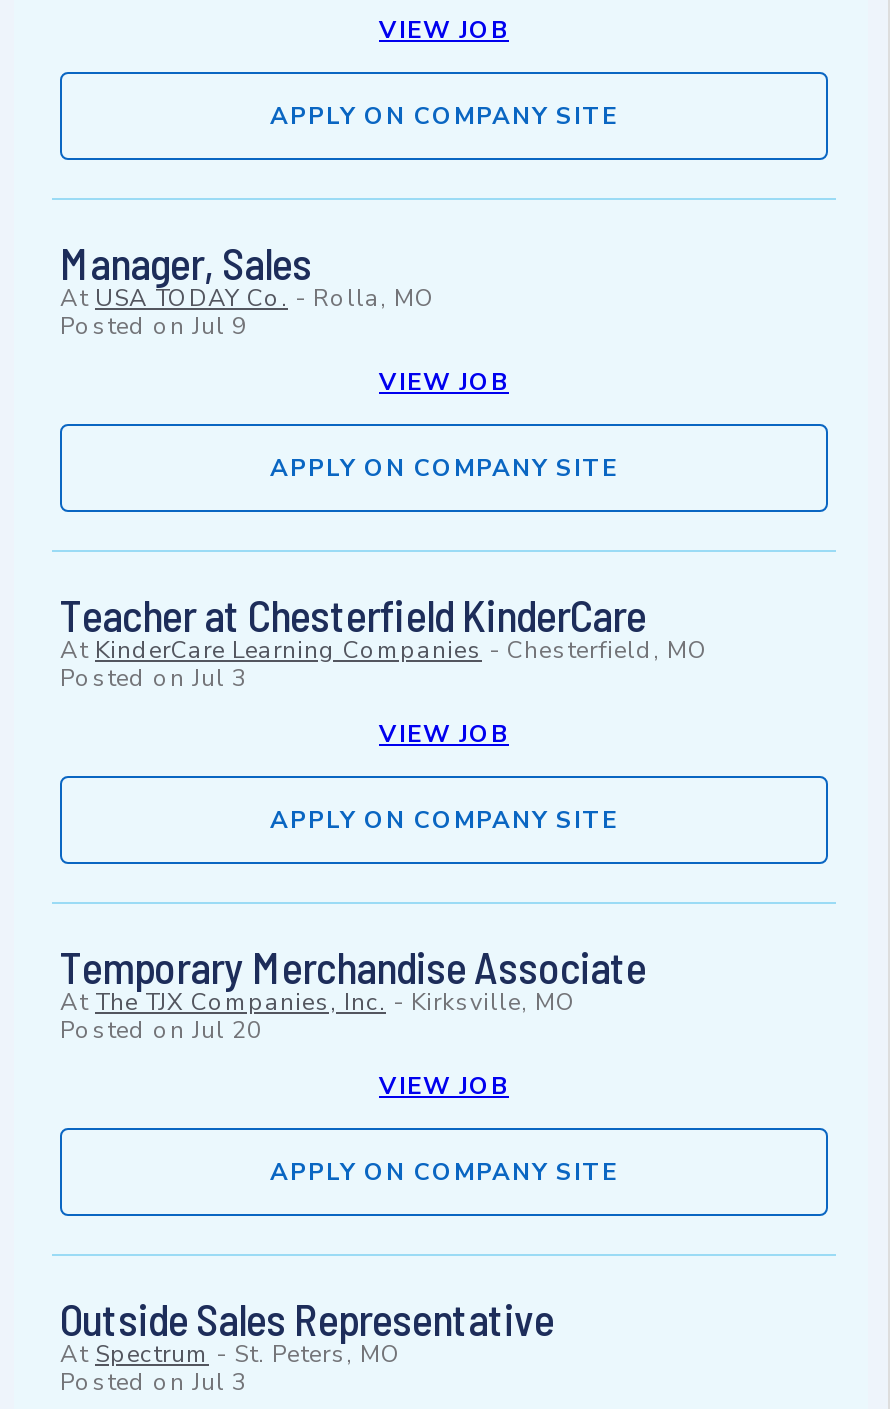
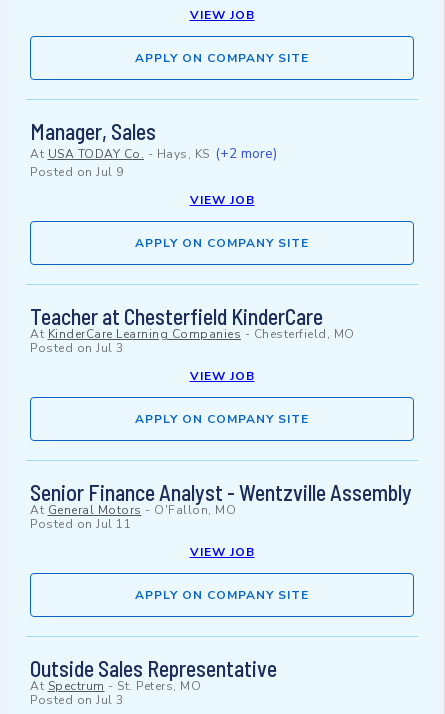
- At USA TODAY Co. - Rolla, MO
+ At USA TODAY Co. - Hays, KS (+2 more)

- Temporary Merchandise Associate
- At The TJX Companies, Inc. - Kirksville, MO
- Posted onJul 20
+ Senior Finance Analyst - Wentzville Assembly
+ At General Motors - O'Fallon, MO
+ Posted onJul 11
